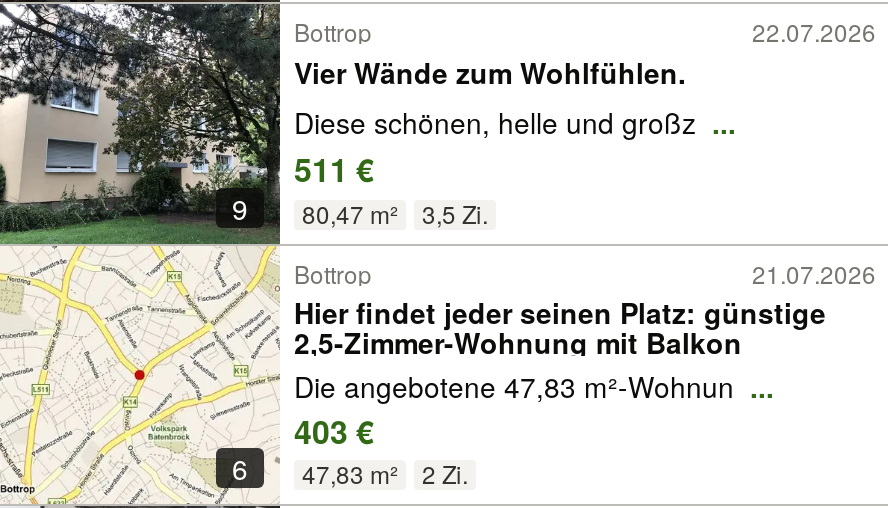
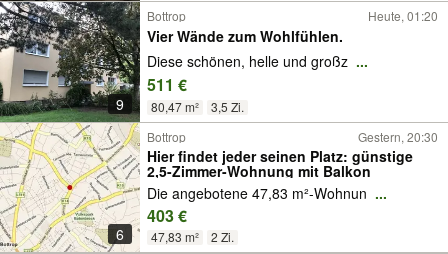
- 22.07.2026
+ Heute, 01:20

- 21.07.2026
+ Gestern, 20:30
